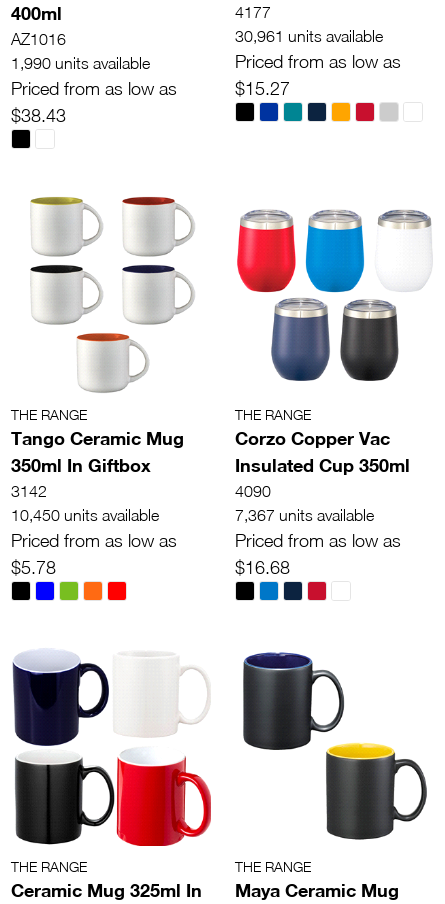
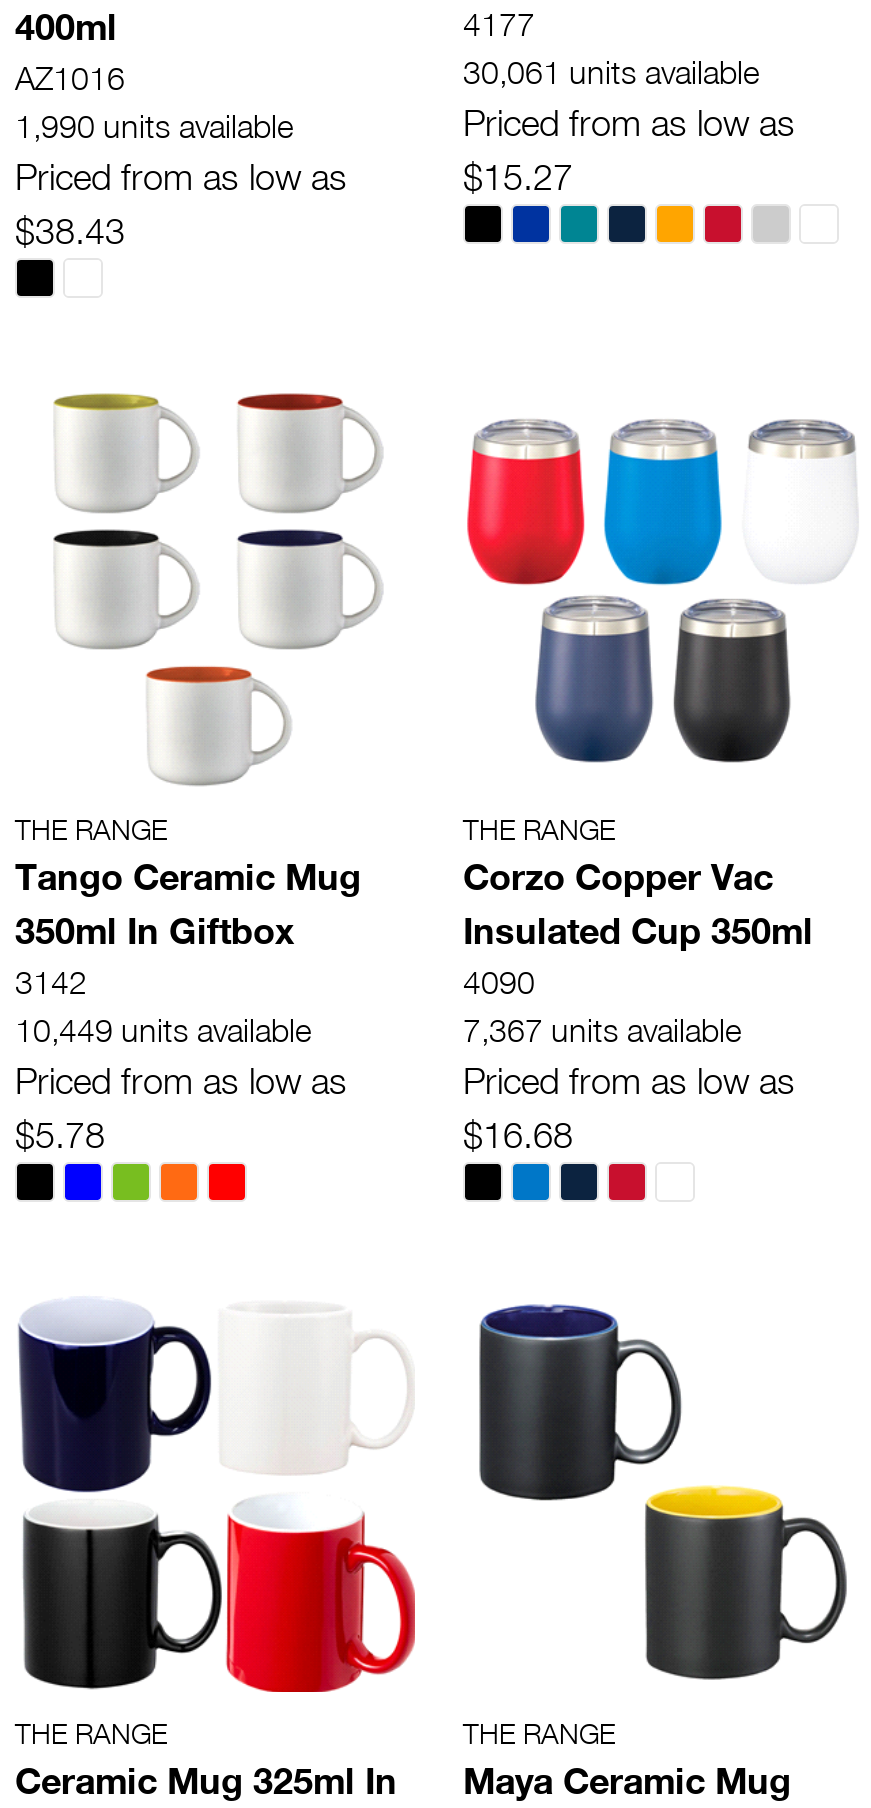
- 30,961 units available
+ 30,061 units available

- 10,450 units available
+ 10,449 units available
